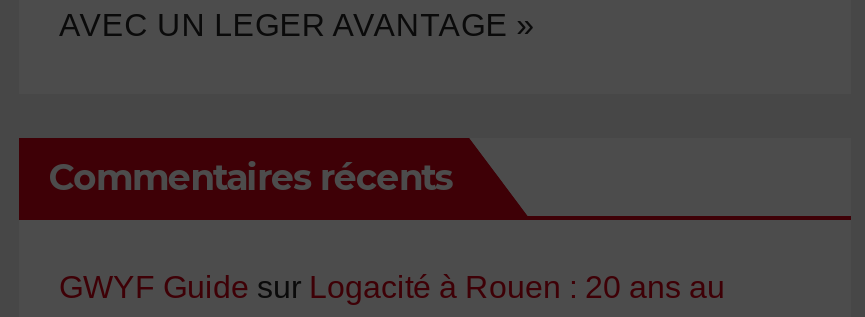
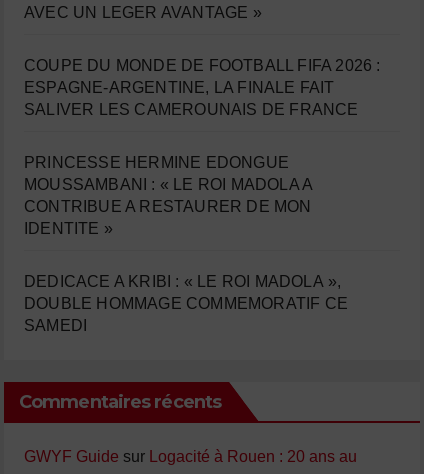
+ COUPE DU MONDE DE FOOTBALL FIFA 2026 :
+ ESPAGNE-ARGENTINE, LA FINALE FAIT
+ SALIVER LES CAMEROUNAIS DE FRANCE
+ PRINCESSE HERMINE EDONGUE
+ MOUSSAMBANI : « LE ROI MADOLA A
+ CONTRIBUE A RESTAURER DE MON
+ IDENTITE »
+ DEDICACE A KRIBI : « LE ROI MADOLA »,
+ DOUBLE HOMMAGE COMMEMORATIF CE
+ SAMEDI
